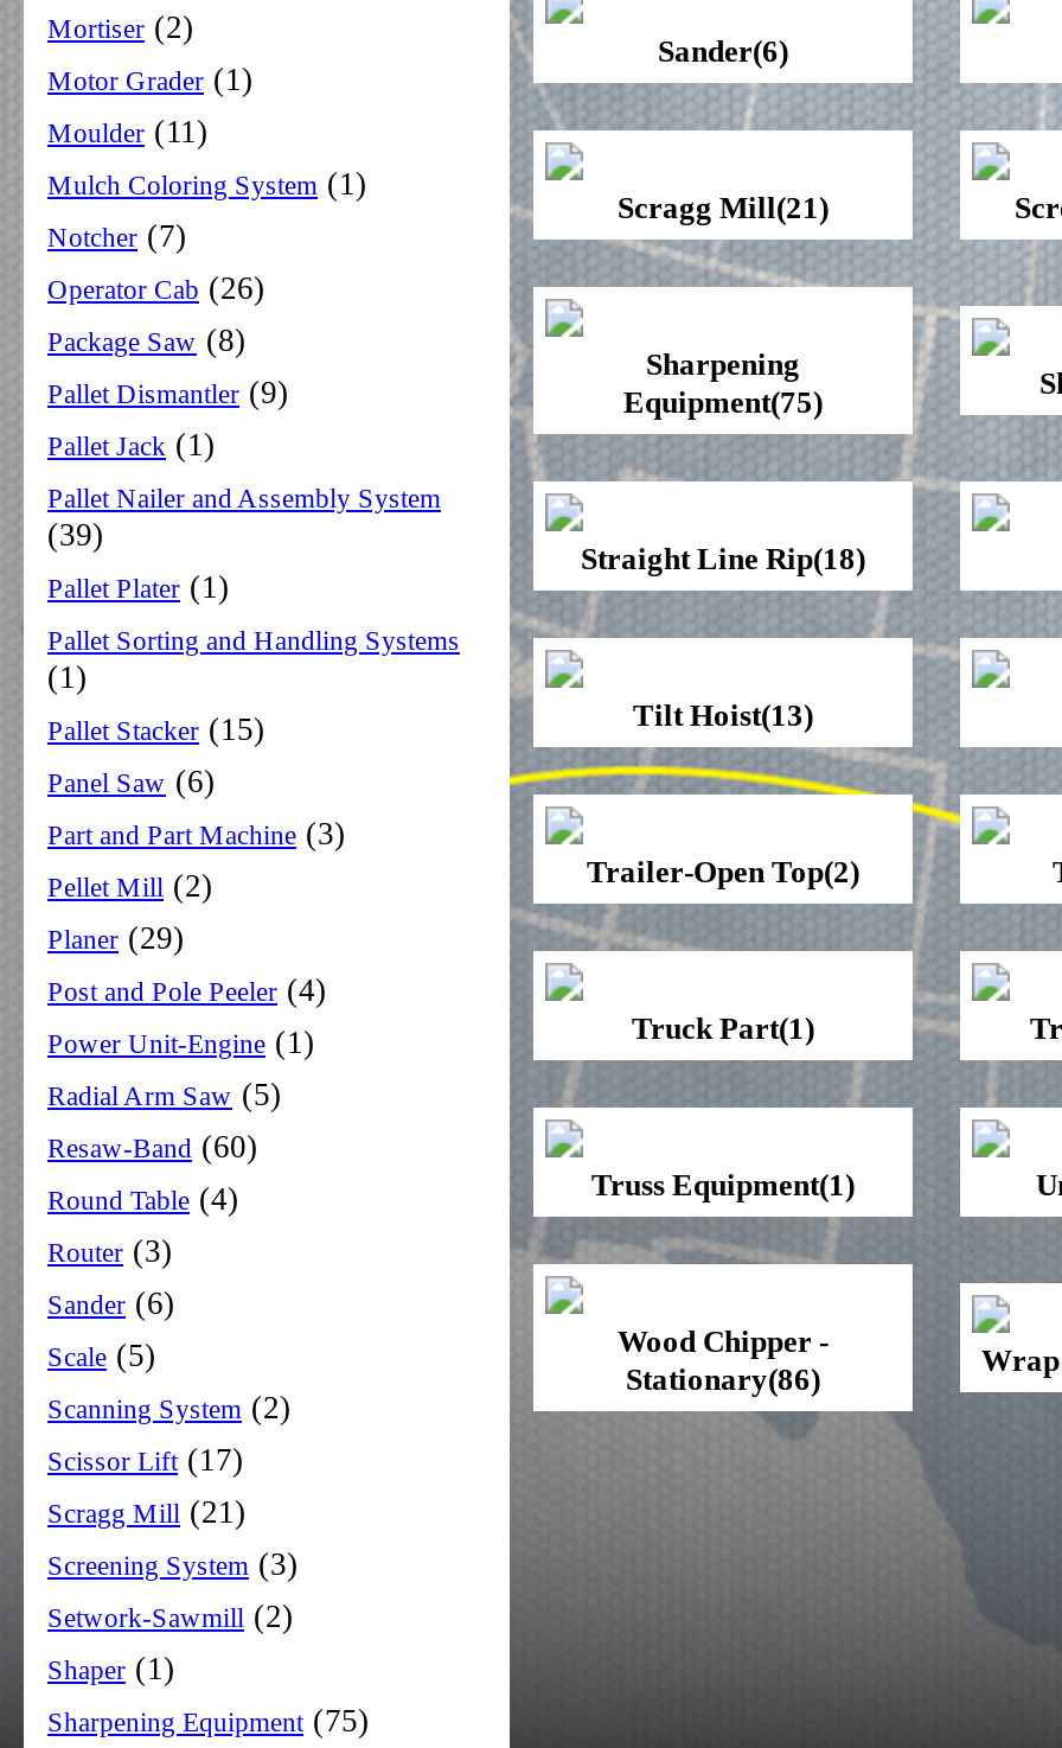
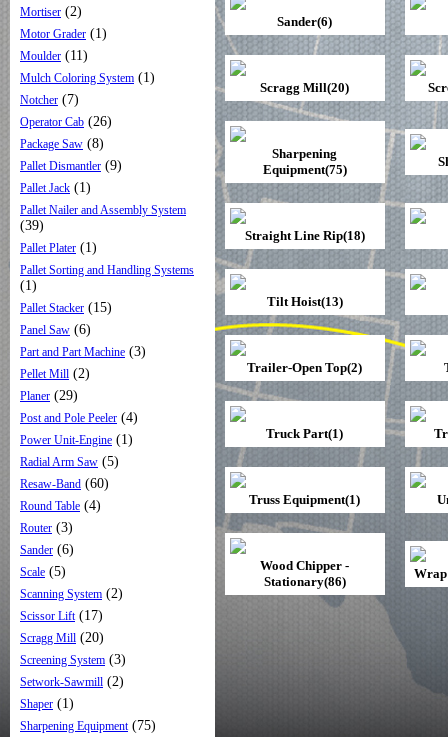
- Scragg Mill(21)
+ Scragg Mill(20)

- Scragg Mill (21)
+ Scragg Mill (20)
